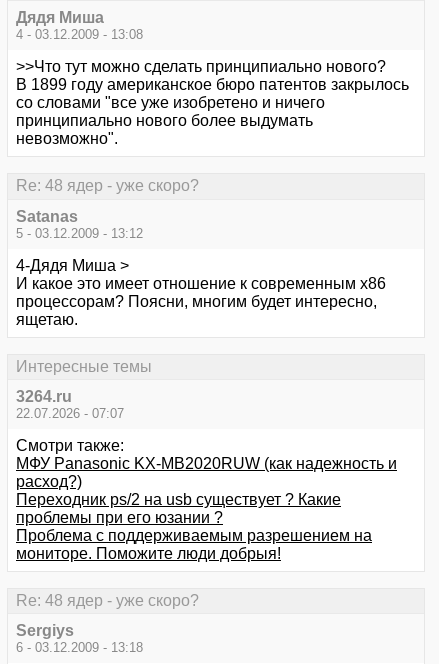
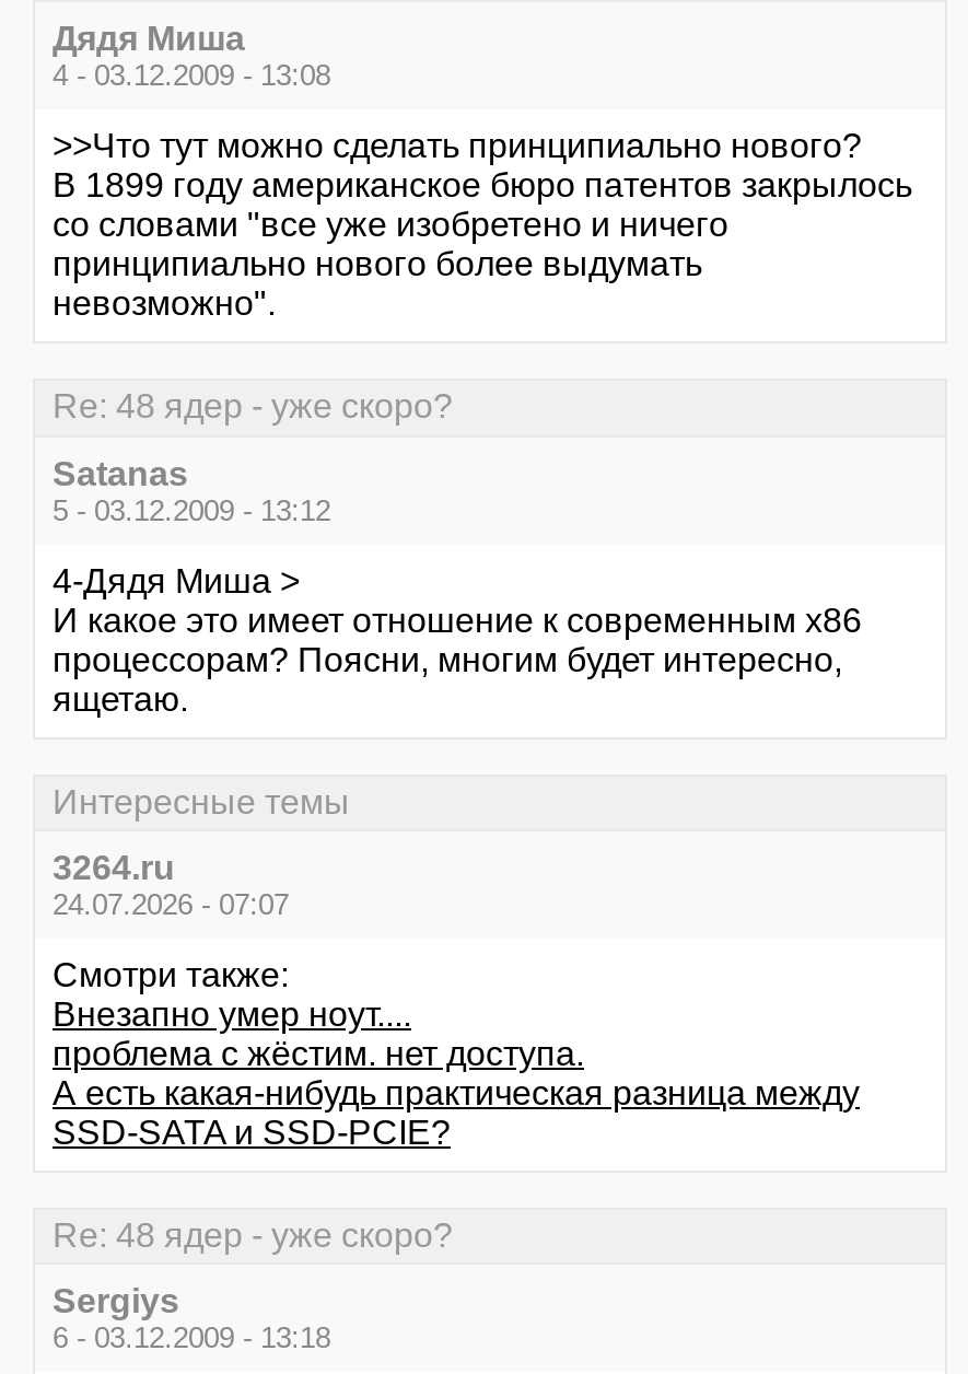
- 22.07.2026 - 07:07
+ 24.07.2026 - 07:07

- МФУ Panasonic KX-MB2020RUW (как надежность и
- расход?)
- Переходник ps/2 на usb существует ? Какие
- проблемы при его юзании ?
- Проблема с поддерживаемым разрешением на
- мониторе. Поможите люди добрыя!
+ Внезапно умер ноут....
+ проблема с жёстим. нет доступа.
+ А есть какая-нибудь практическая разница между
+ SSD-SATA и SSD-PCIE?
